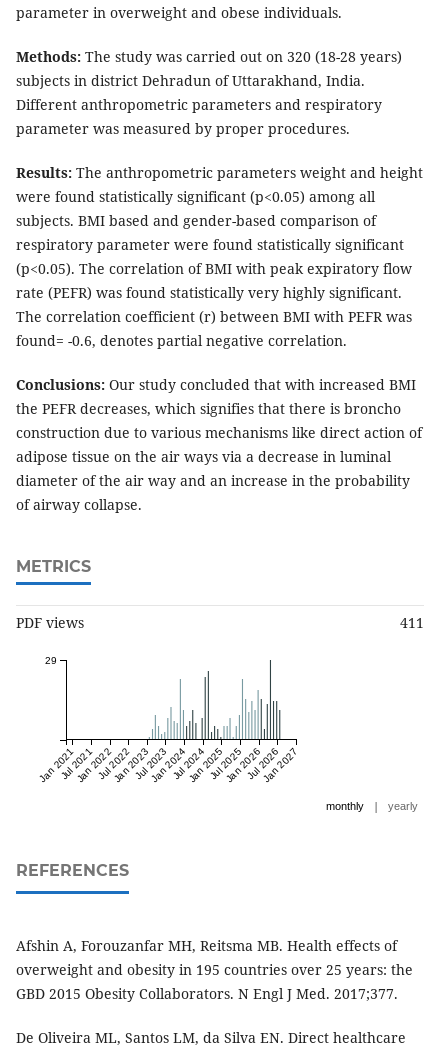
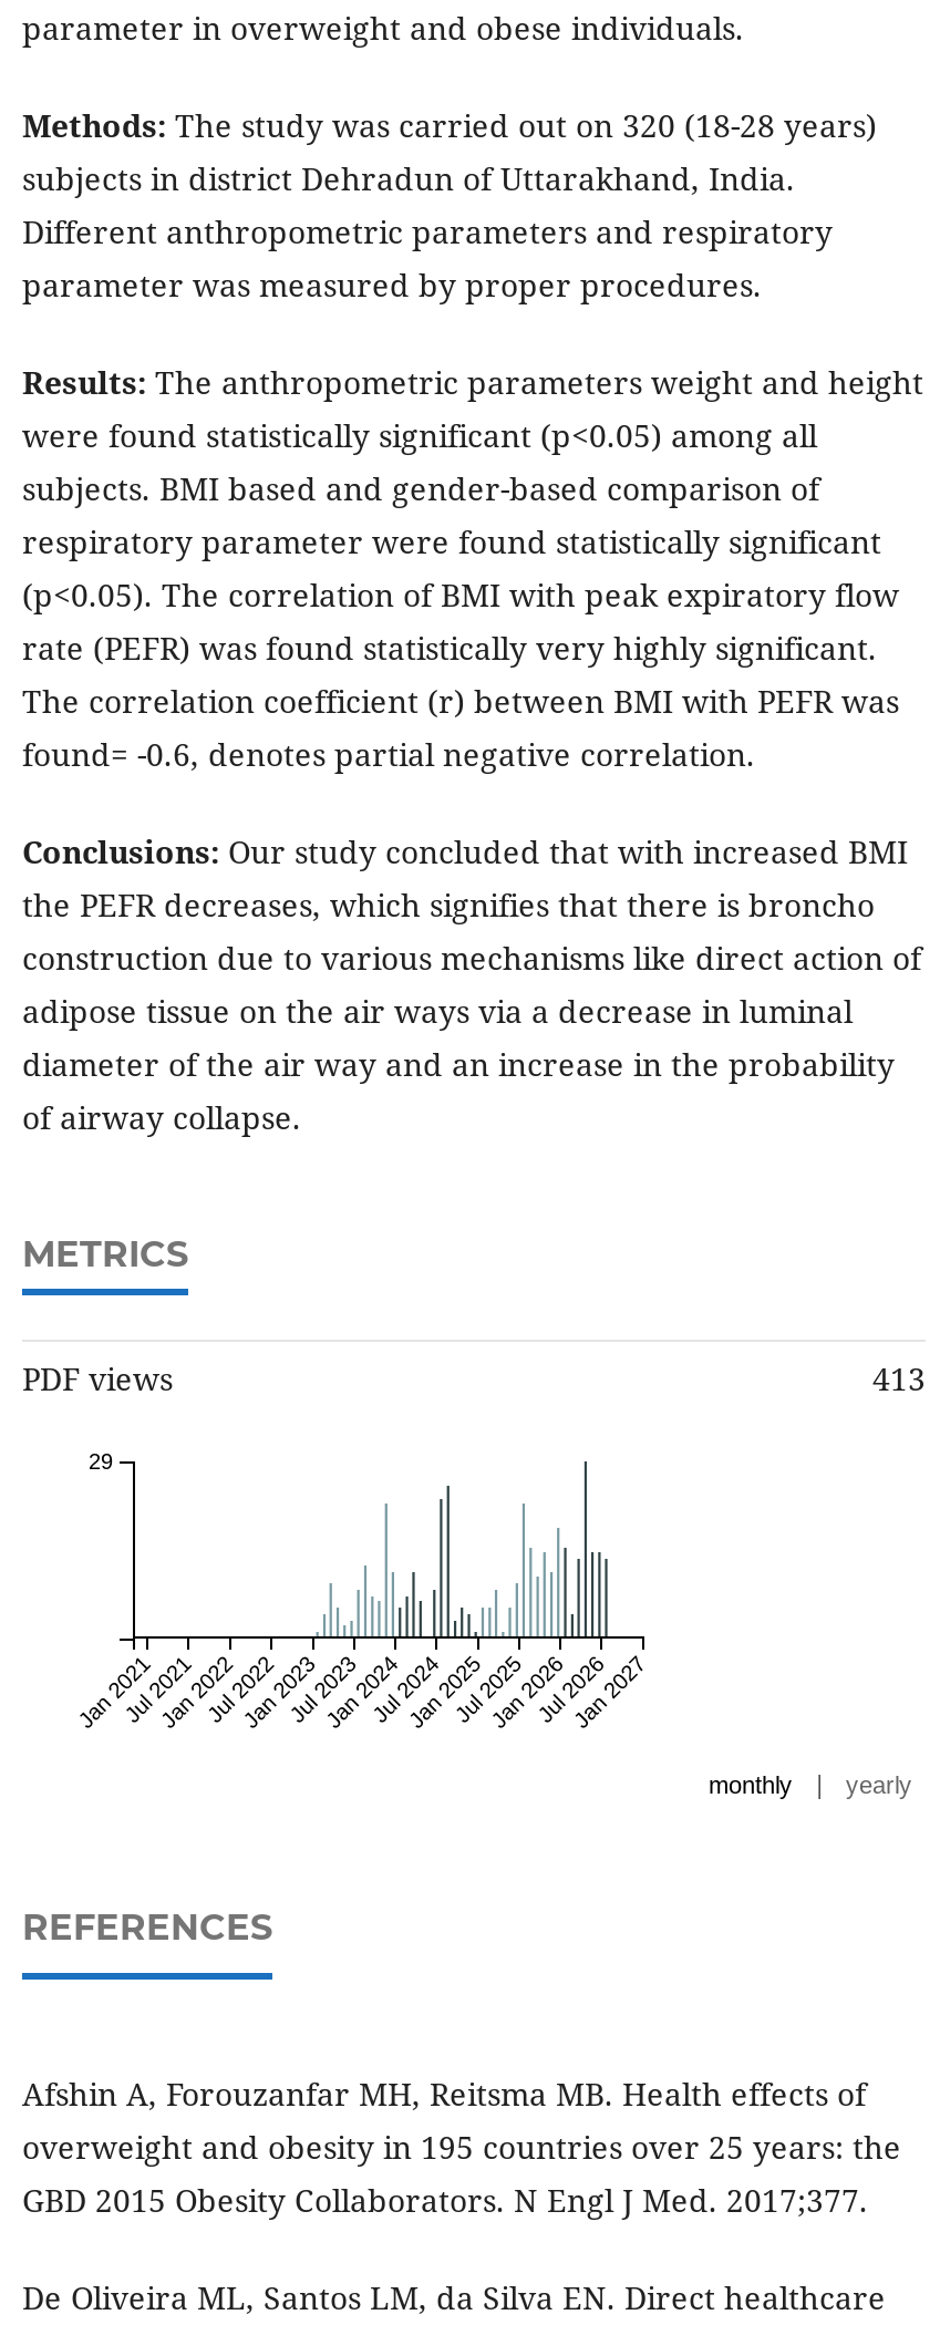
- 411
+ 413
